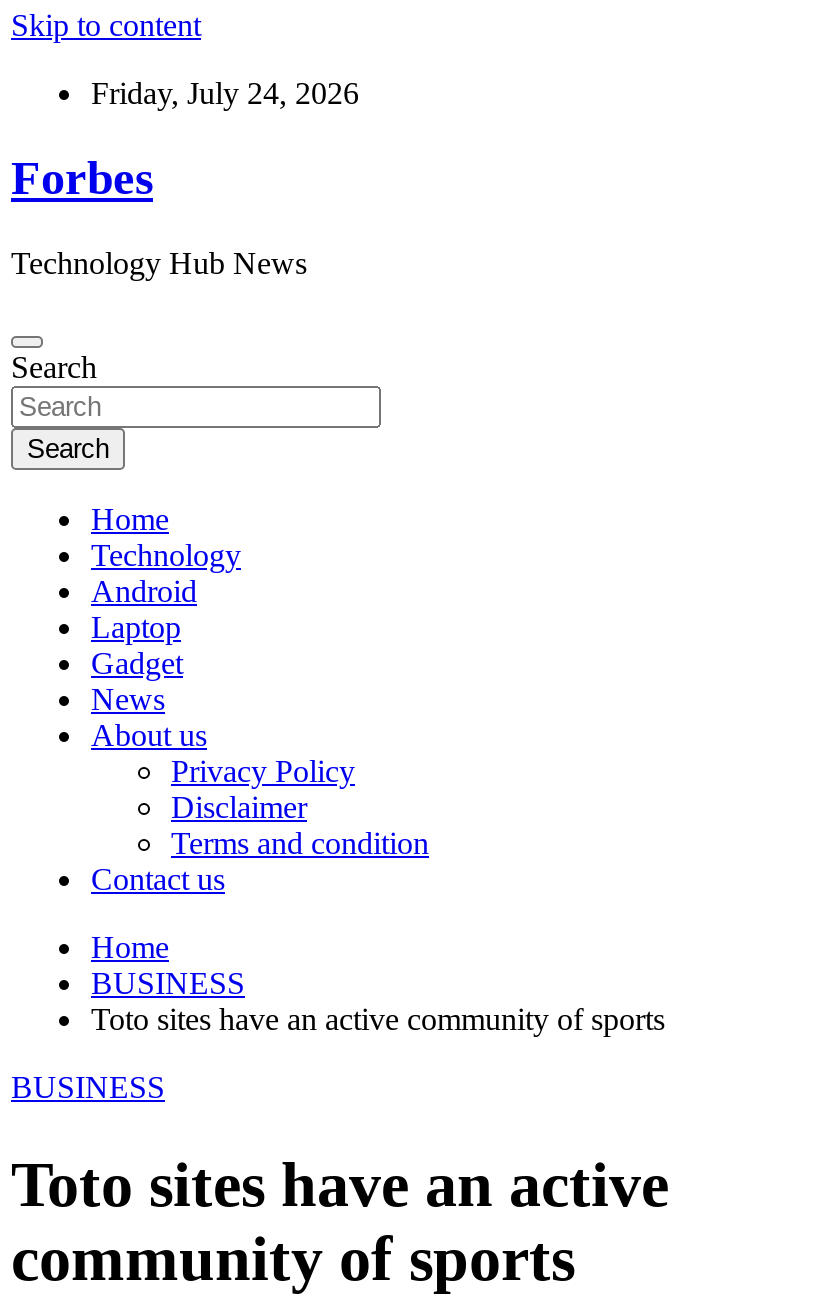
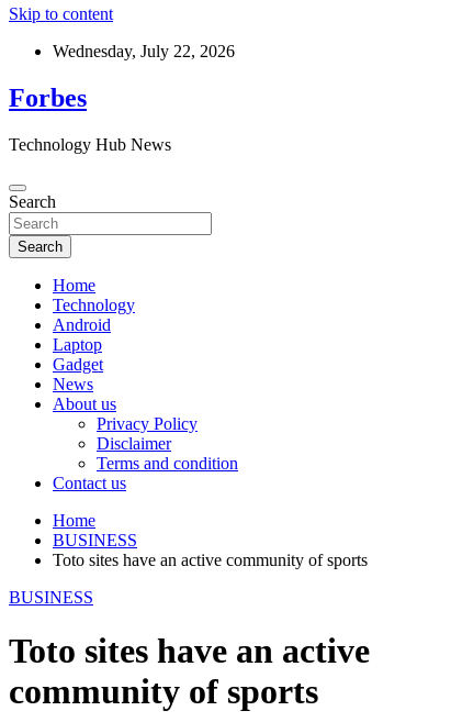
- Friday, July 24, 2026
+ Wednesday, July 22, 2026
